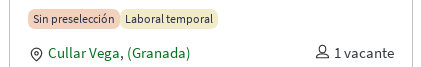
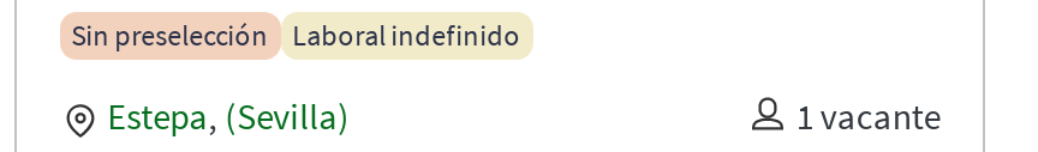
- Laboral temporal
+ Laboral indefinido

- Cullar Vega, (Granada)
+ Estepa, (Sevilla)
